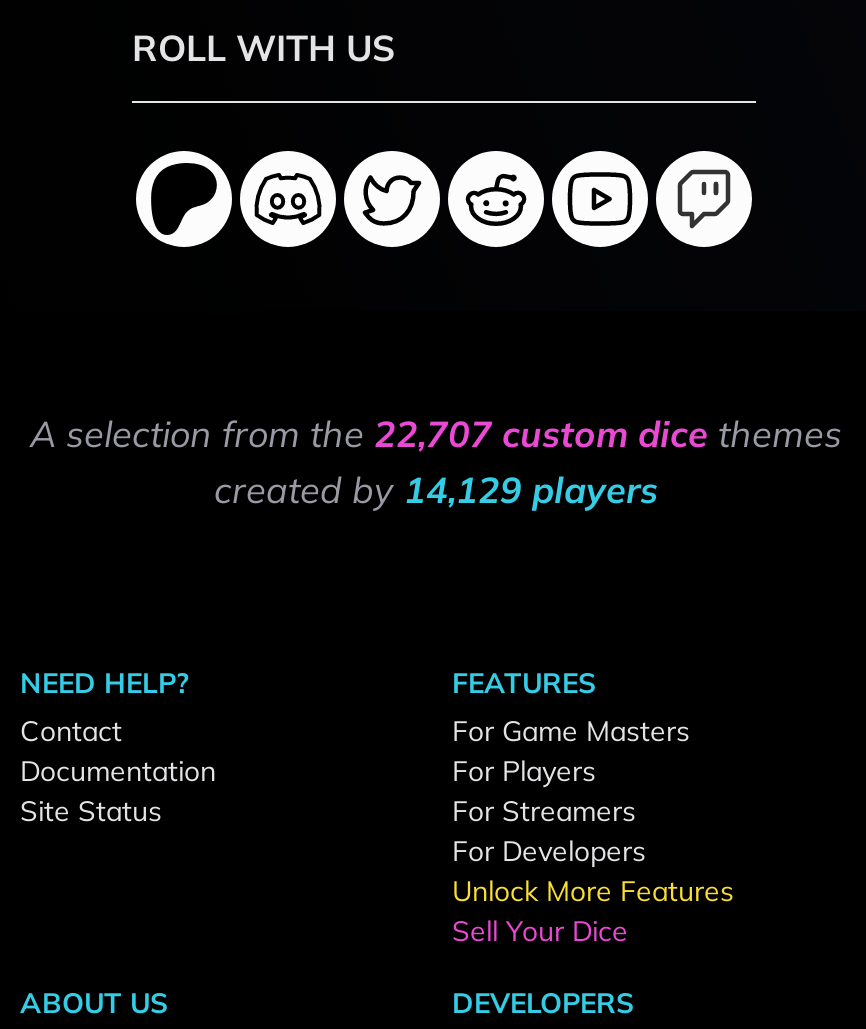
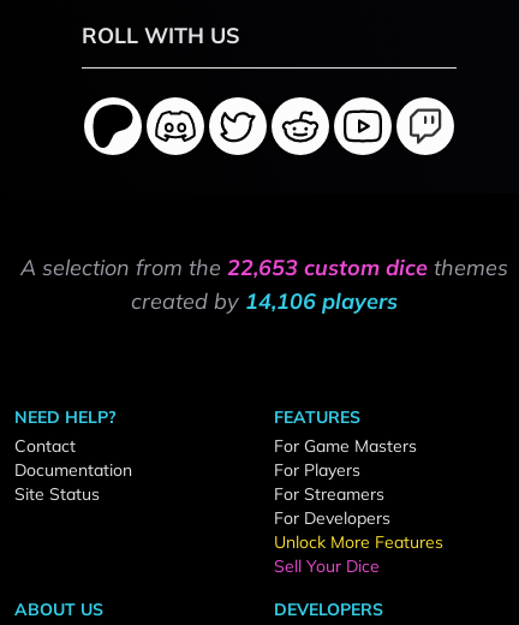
- A selection from the 22,707 custom dice themes
+ A selection from the 22,653 custom dice themes

- created by 14,129 players
+ created by 14,106 players
